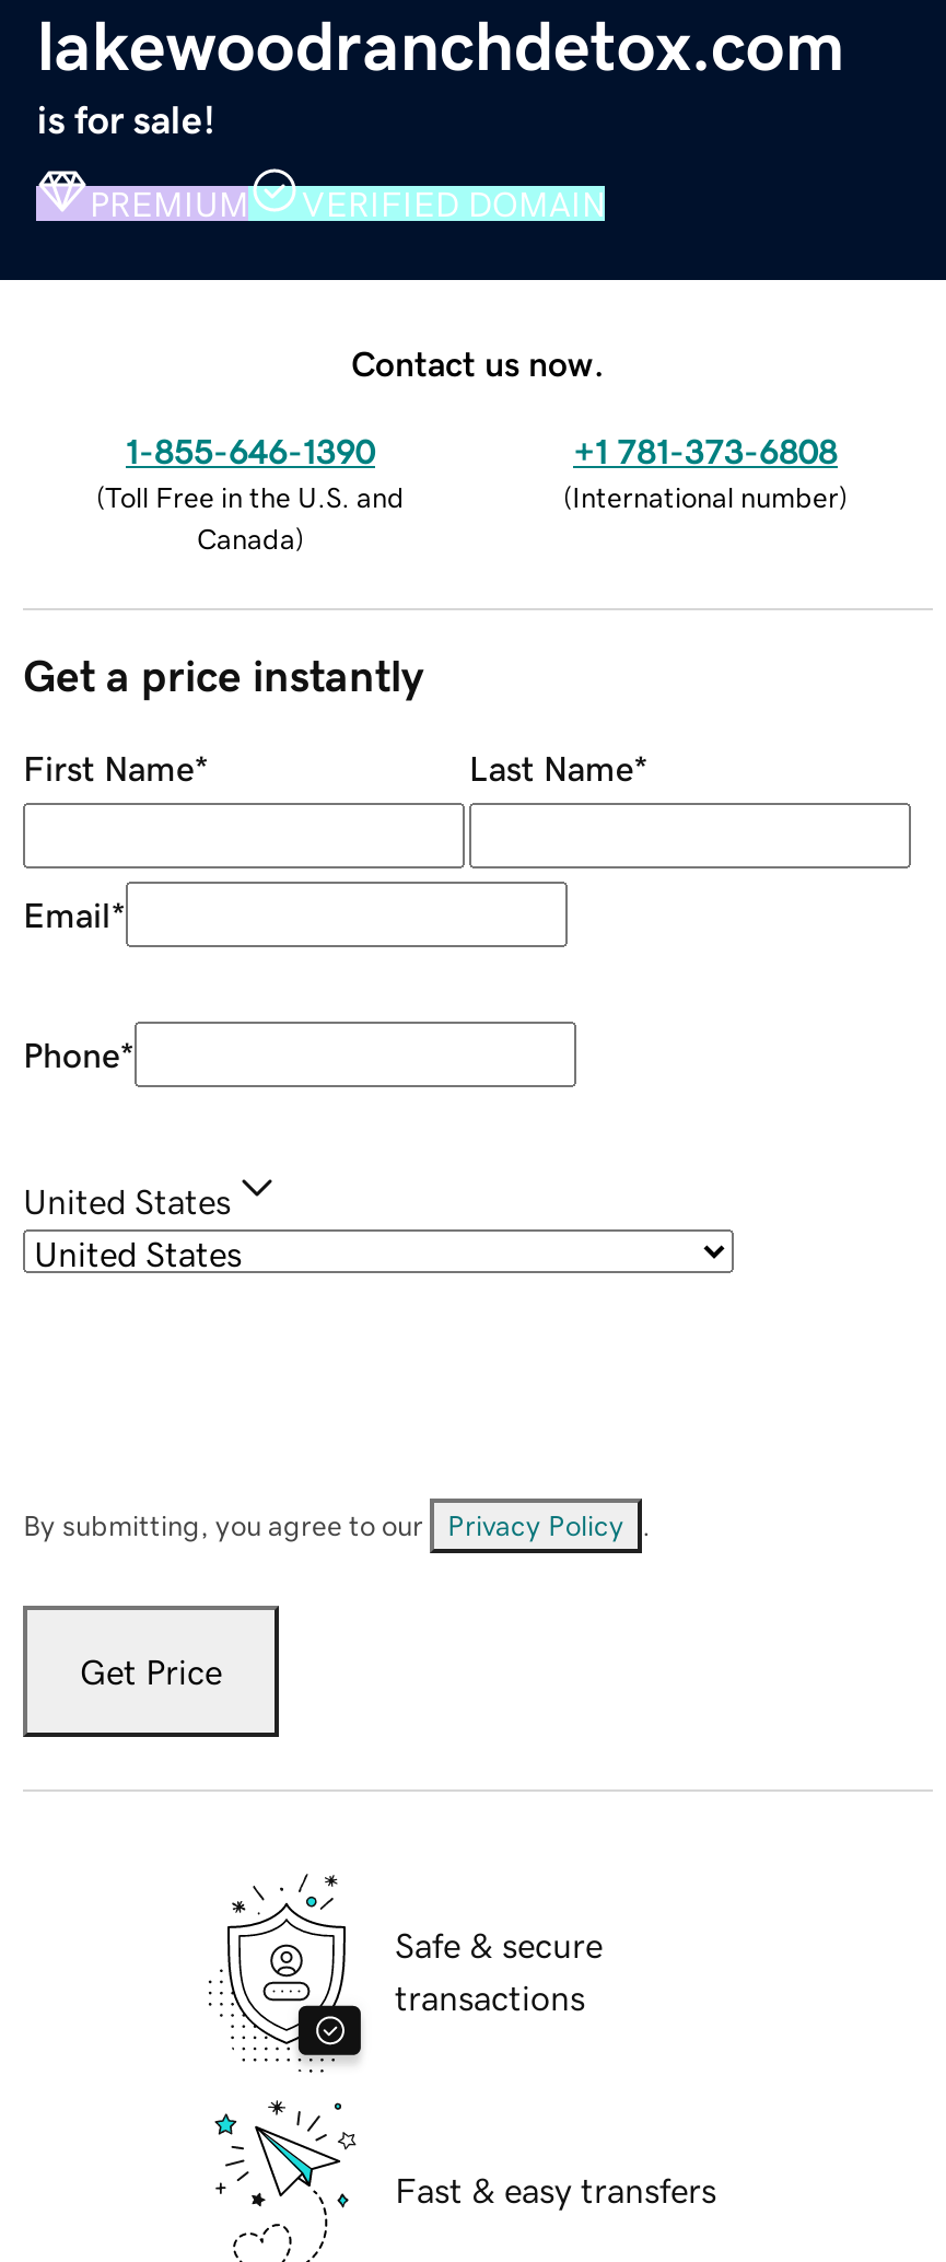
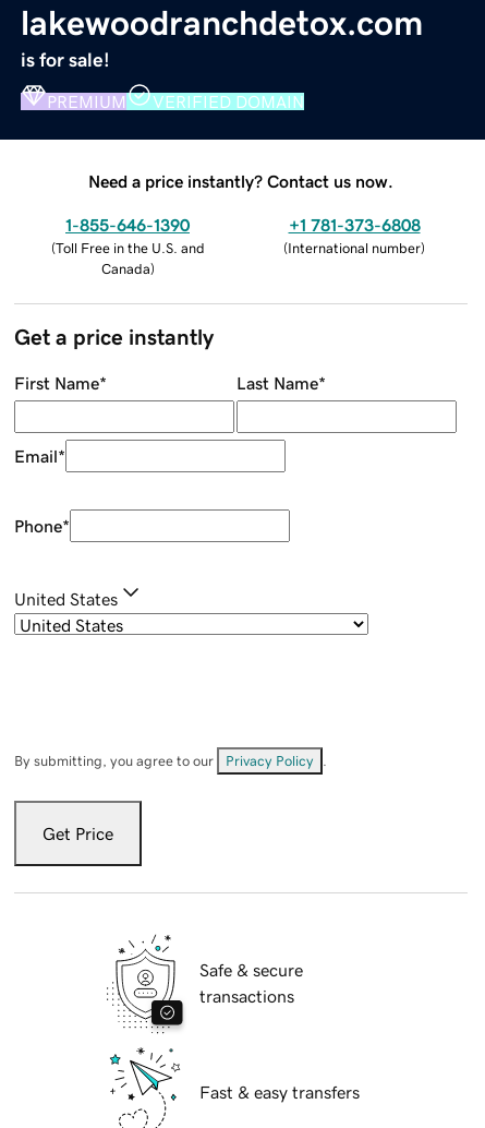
- Contact us now.
+ Need a price instantly? Contact us now.
